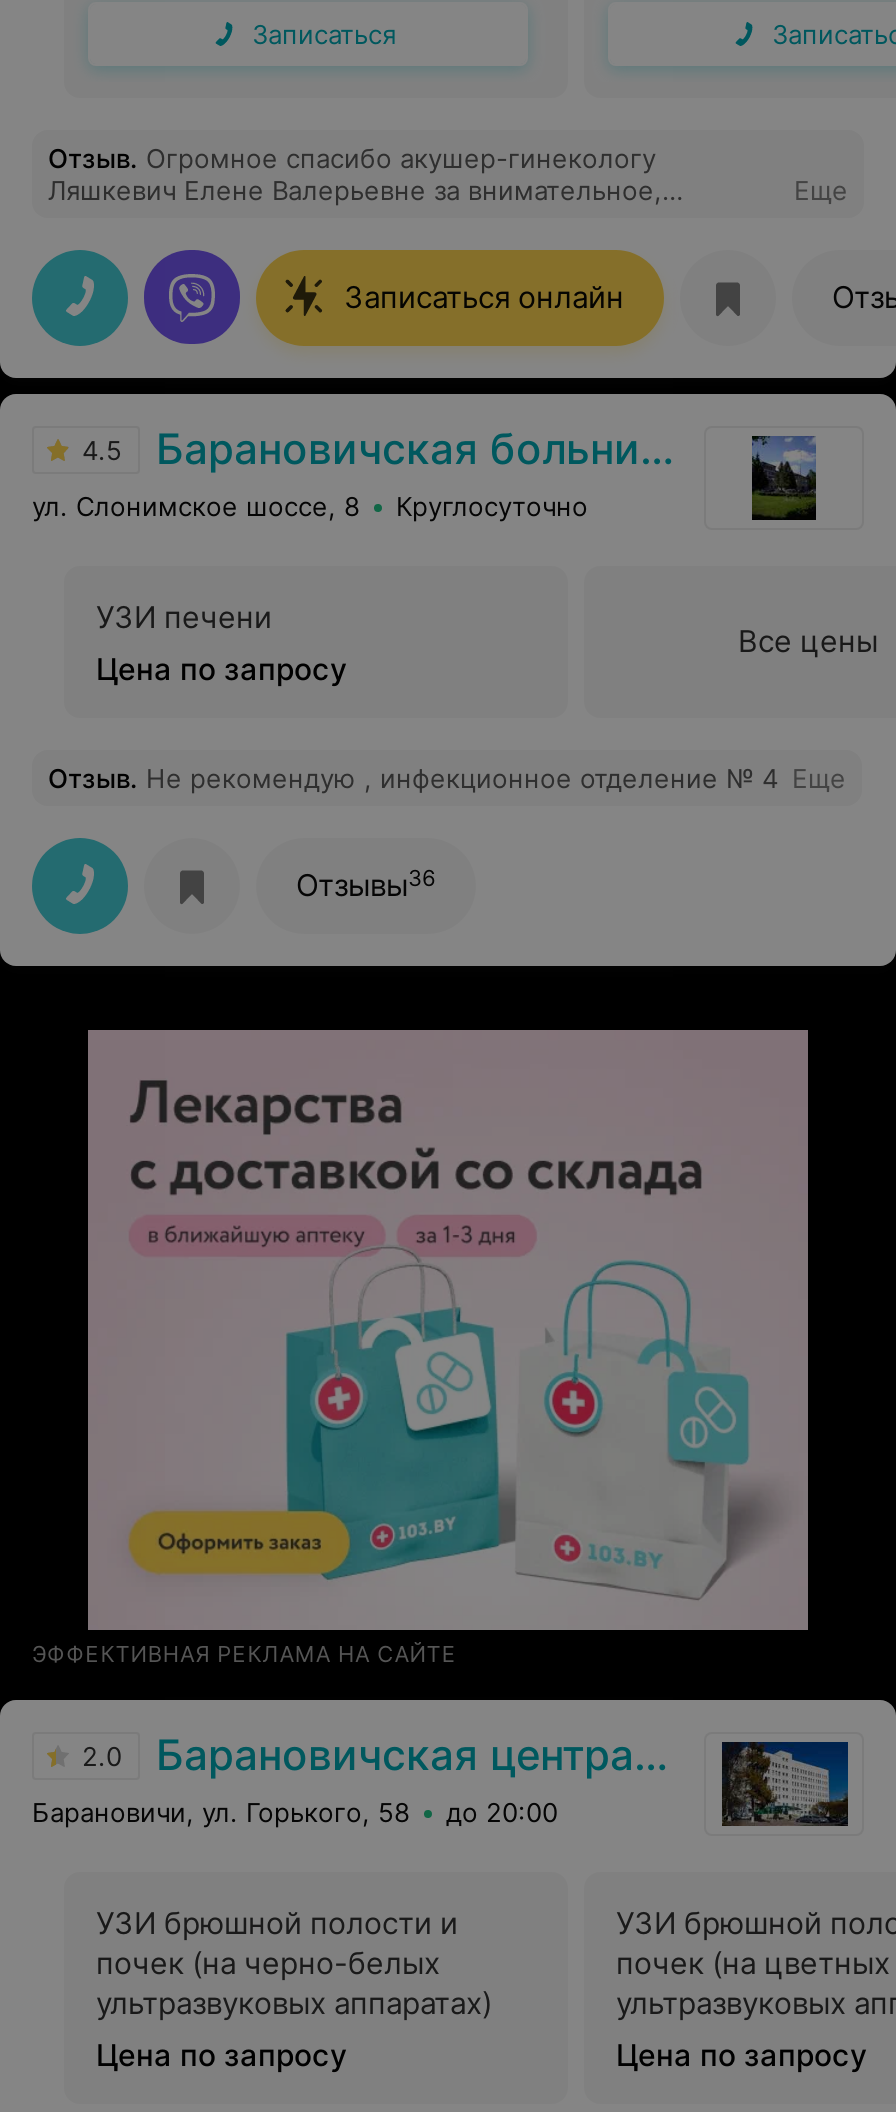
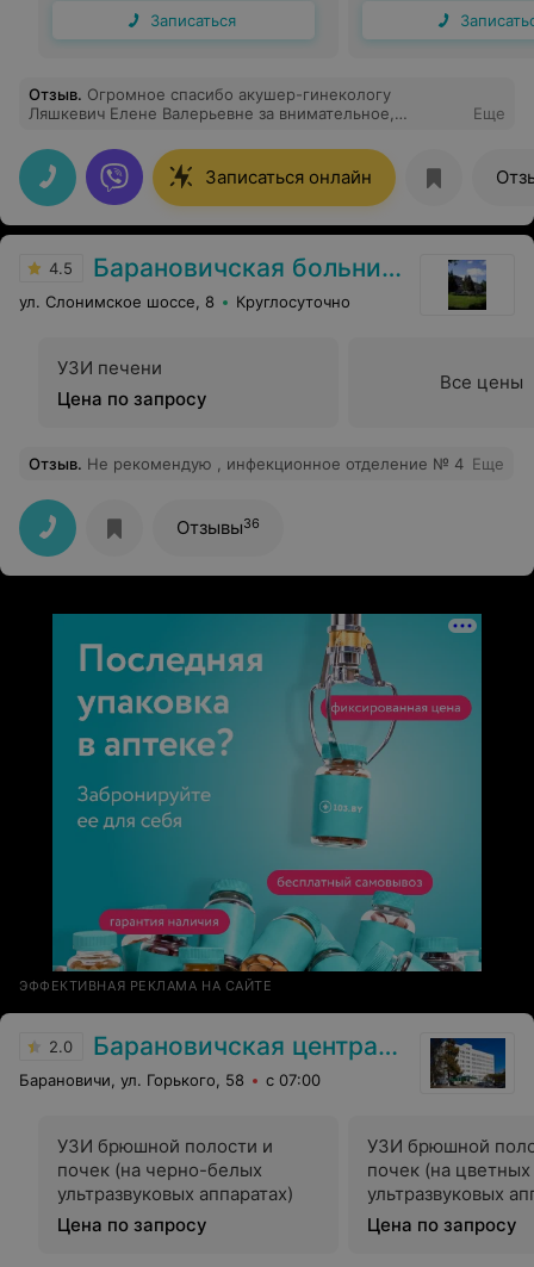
- [image]
+ [image]

- Барановичи, ул. Горького, 58 до 20:00
+ Барановичи, ул. Горького, 58 с 07:00
